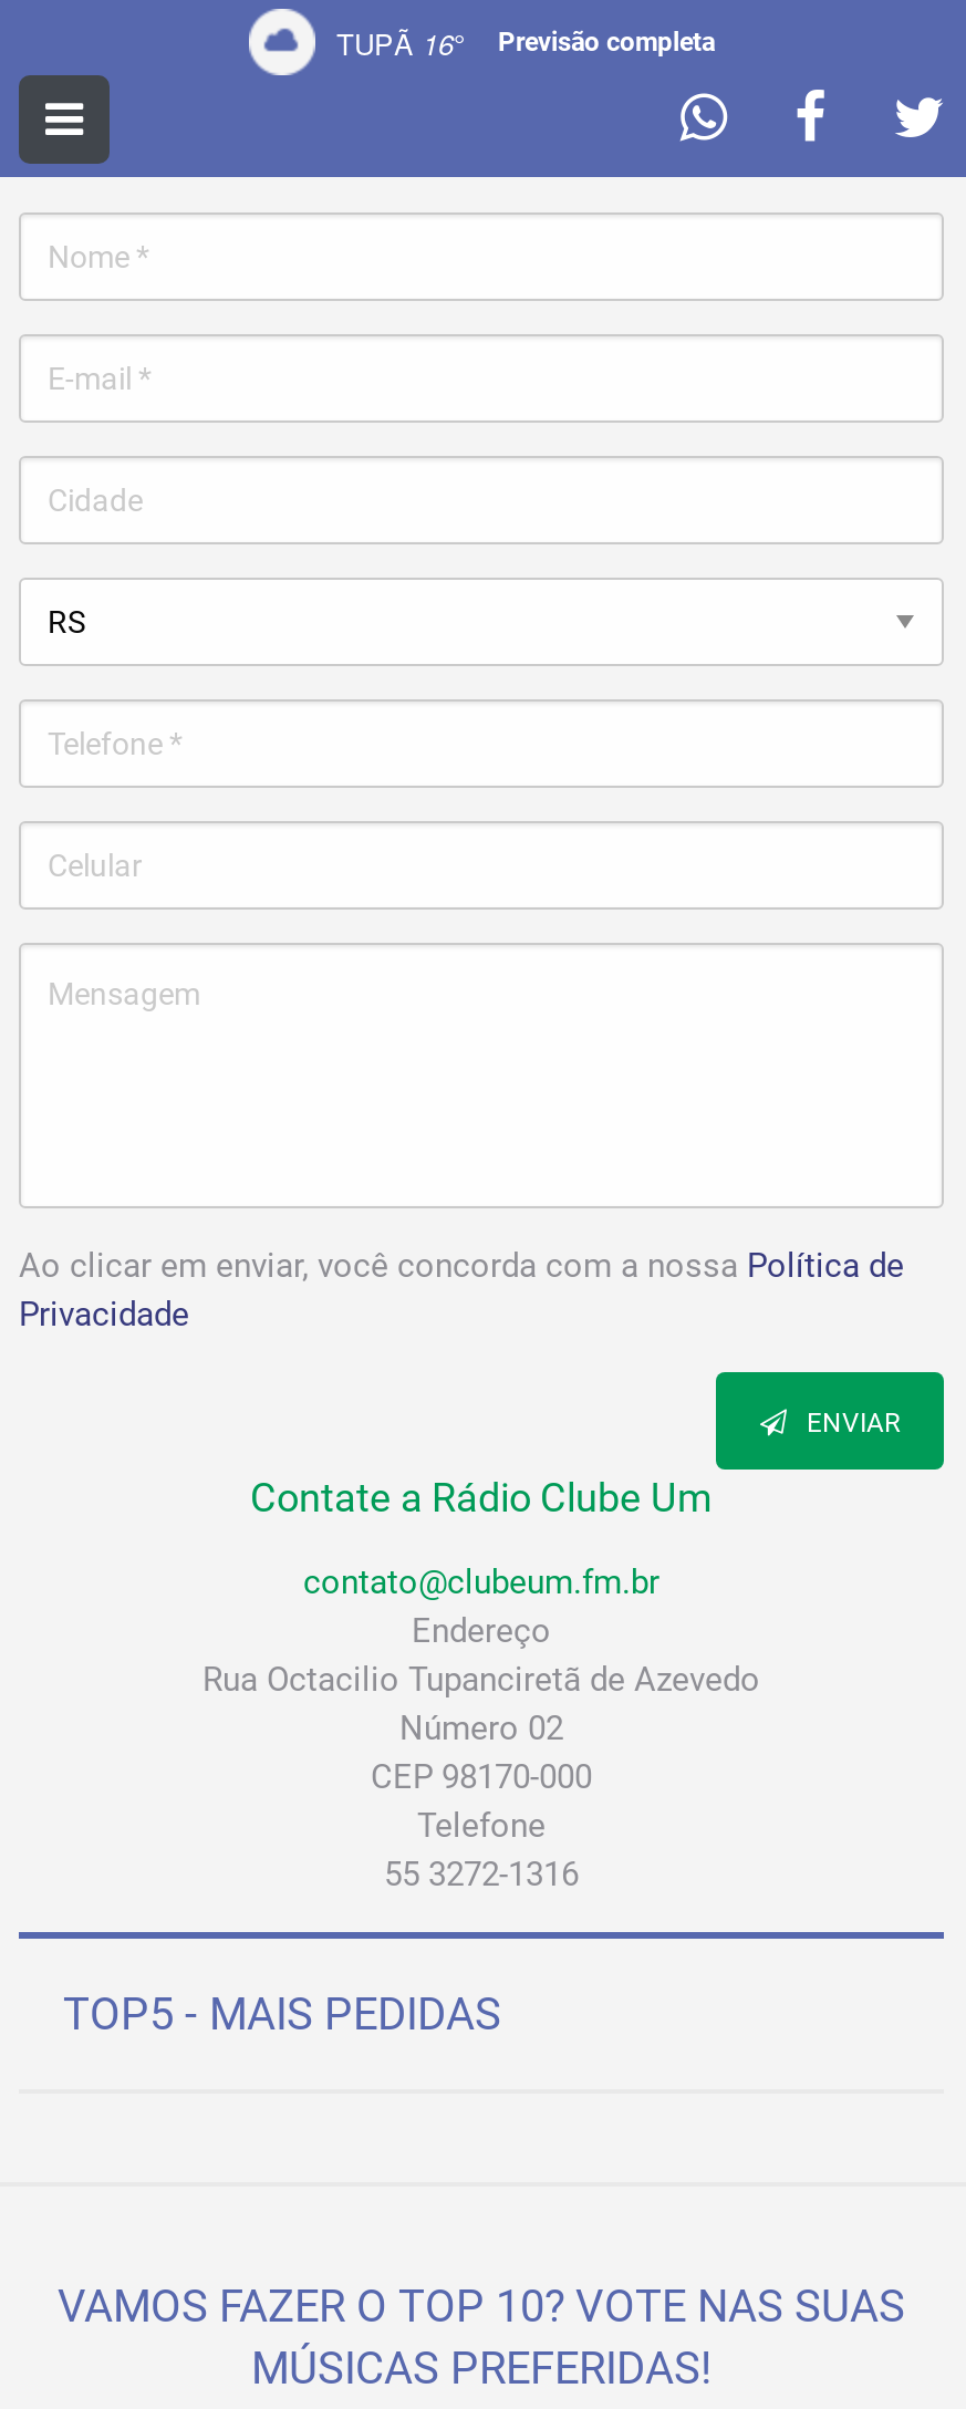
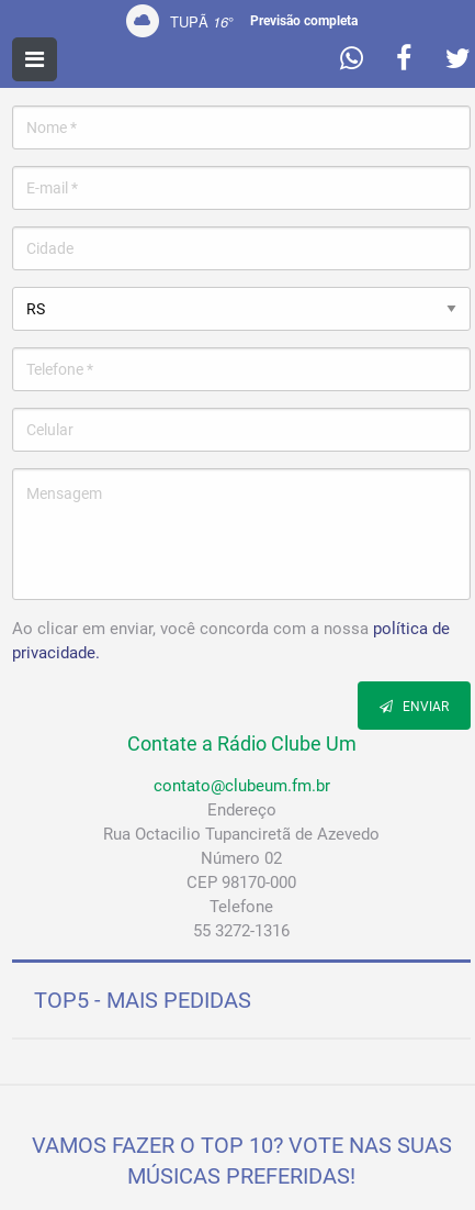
- Ao clicar em enviar, você concorda com a nossa Política de
- Privacidade
+ Ao clicar em enviar, você concorda com a nossa política de
+ privacidade.
